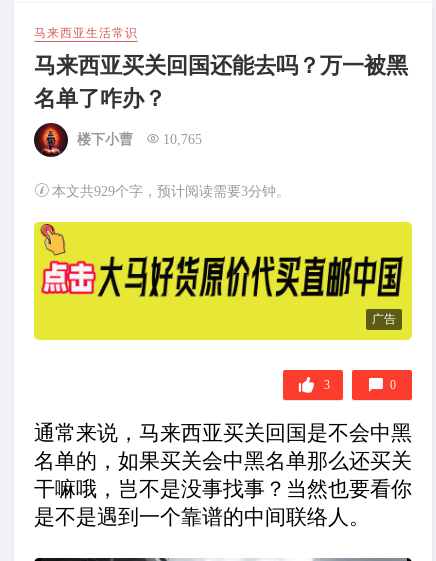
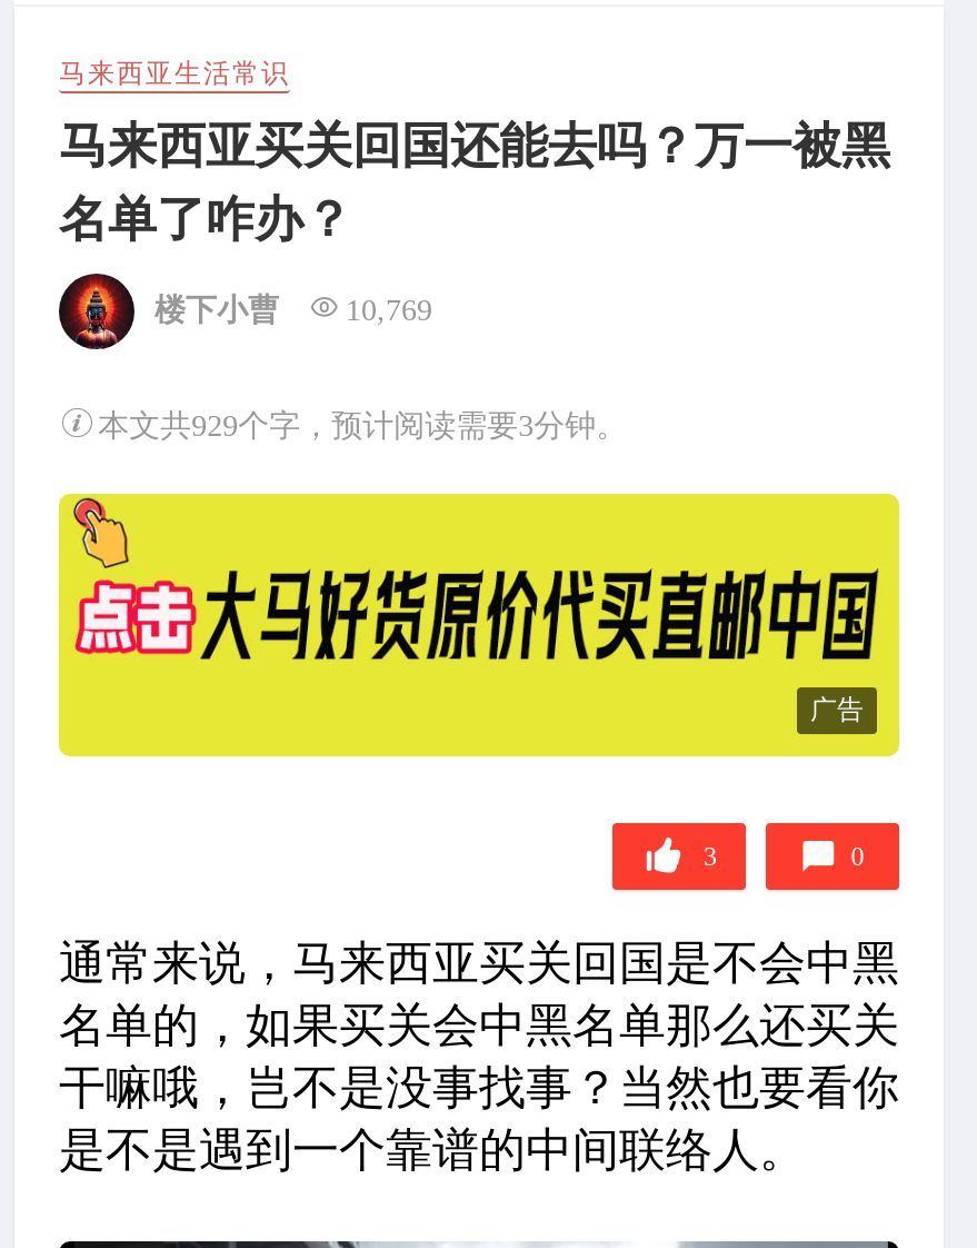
- 楼下小曹 10,765
+ 楼下小曹 10,769
